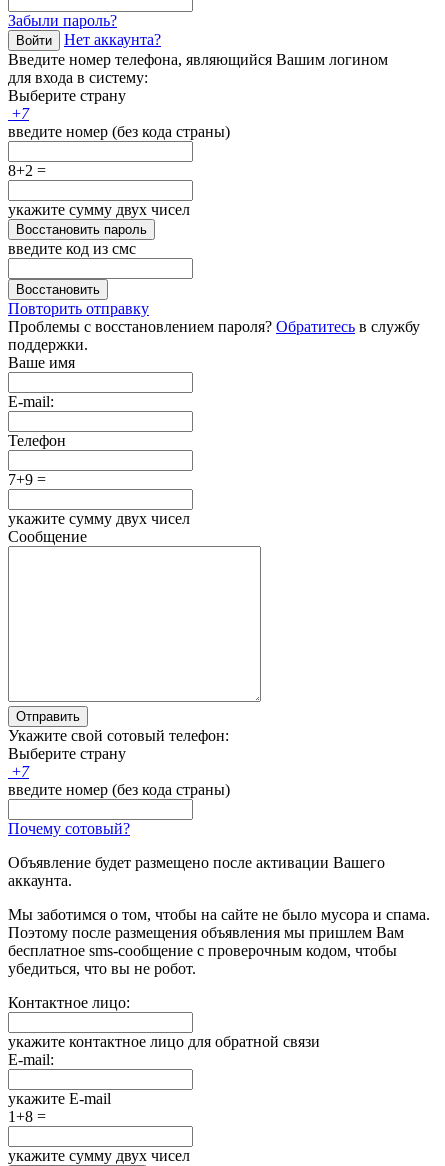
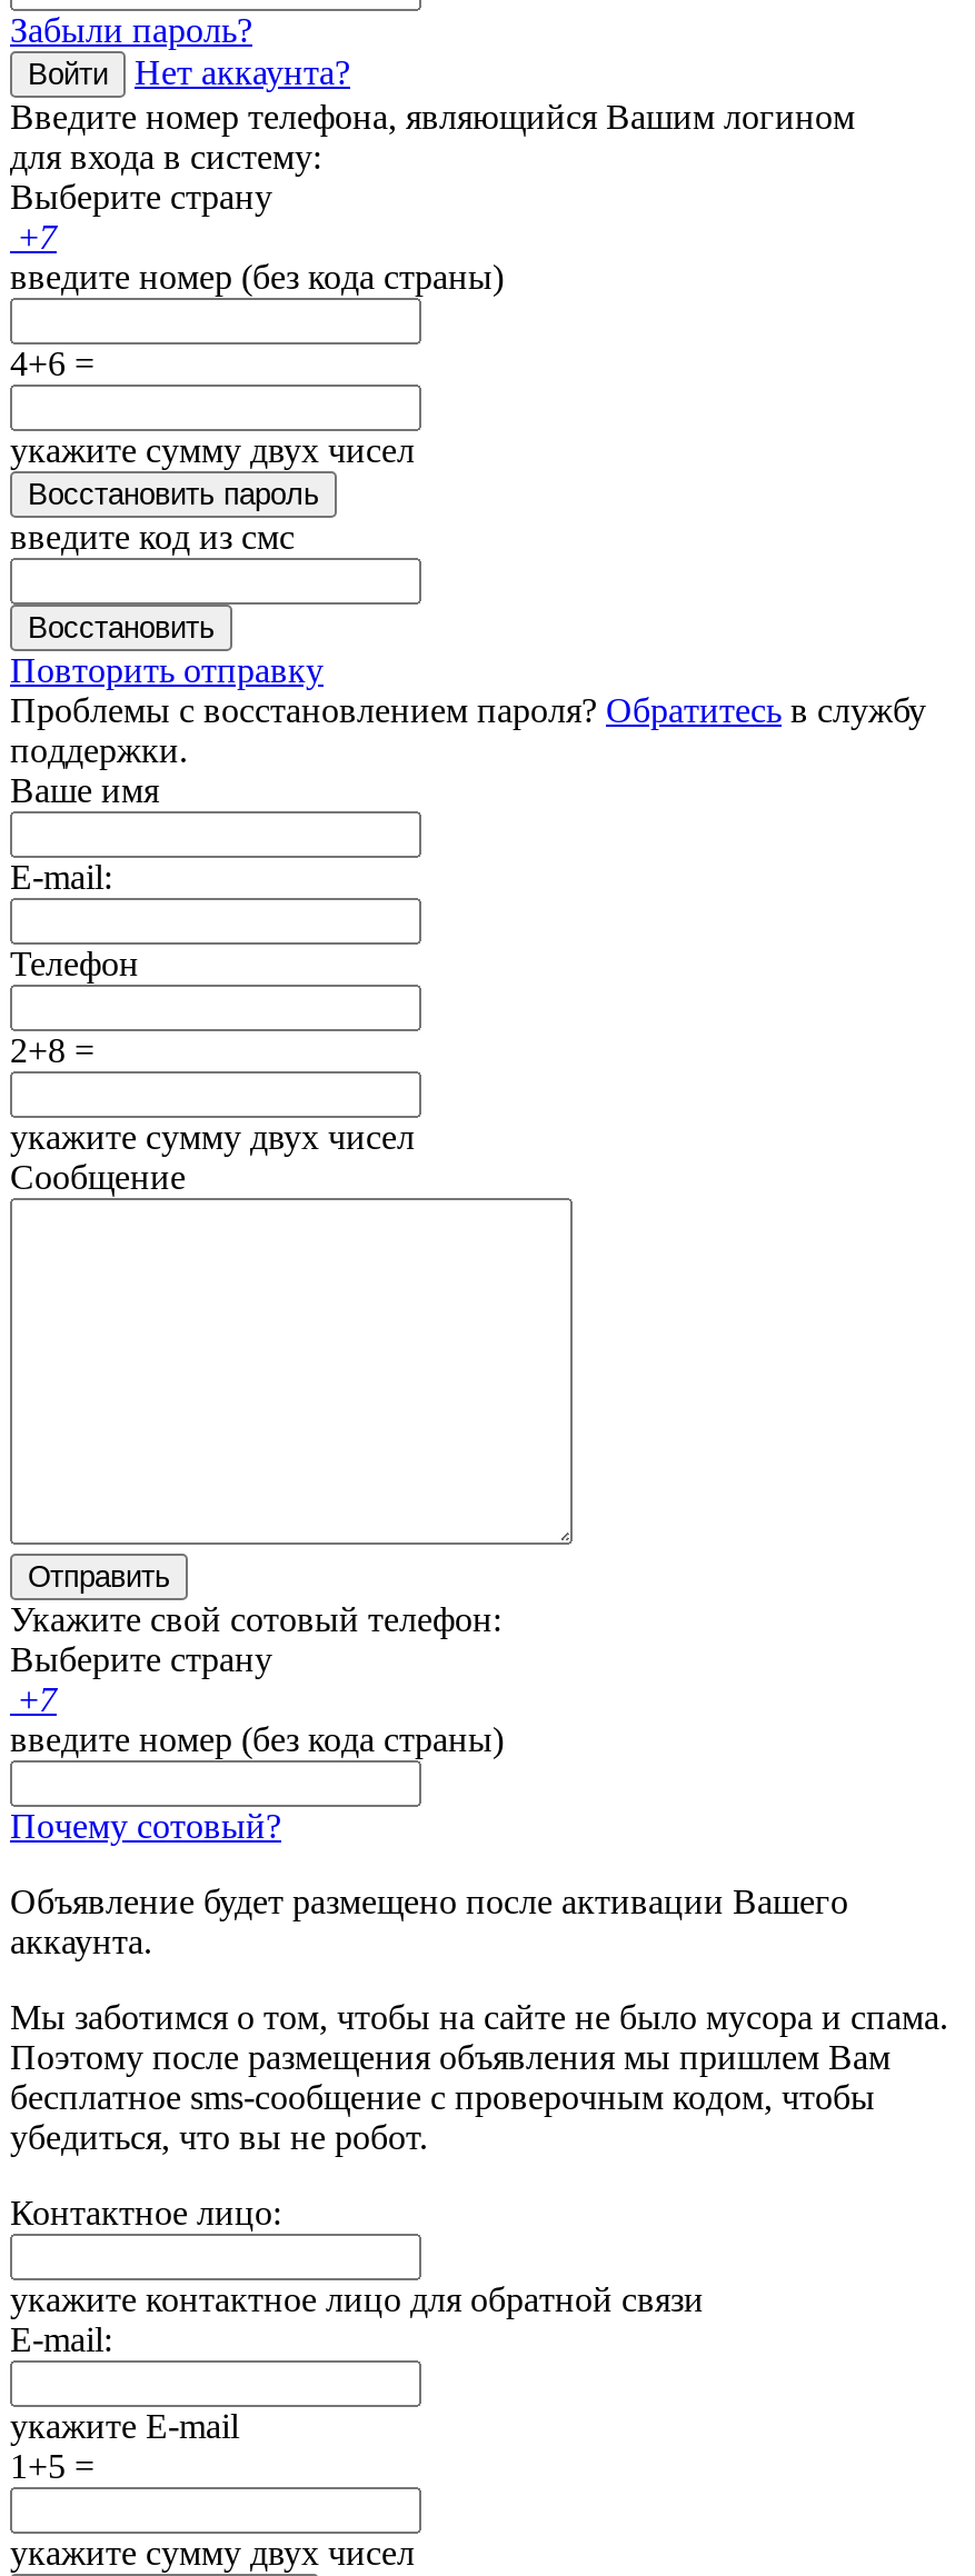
- 8+2 =
+ 4+6 =

- 7+9 =
+ 2+8 =

- 1+8 =
+ 1+5 =
